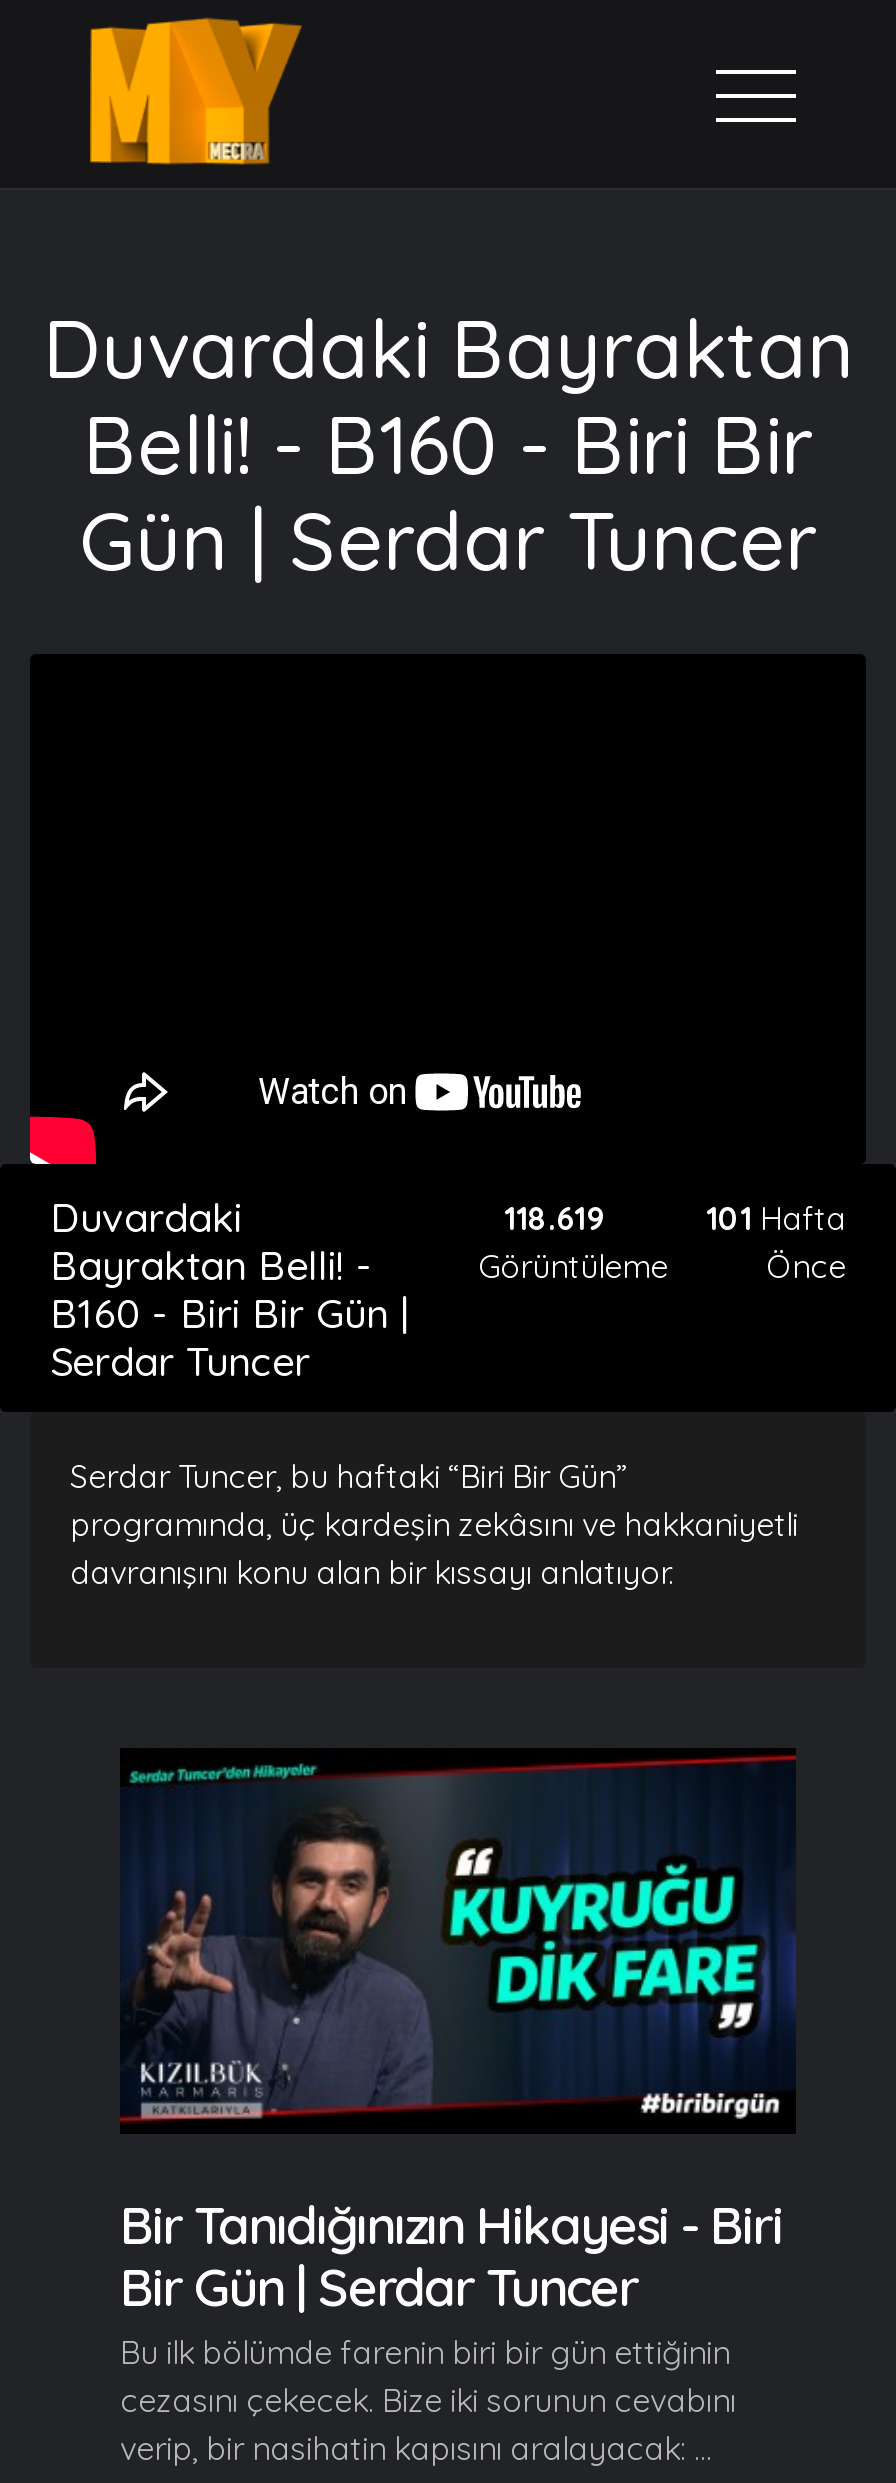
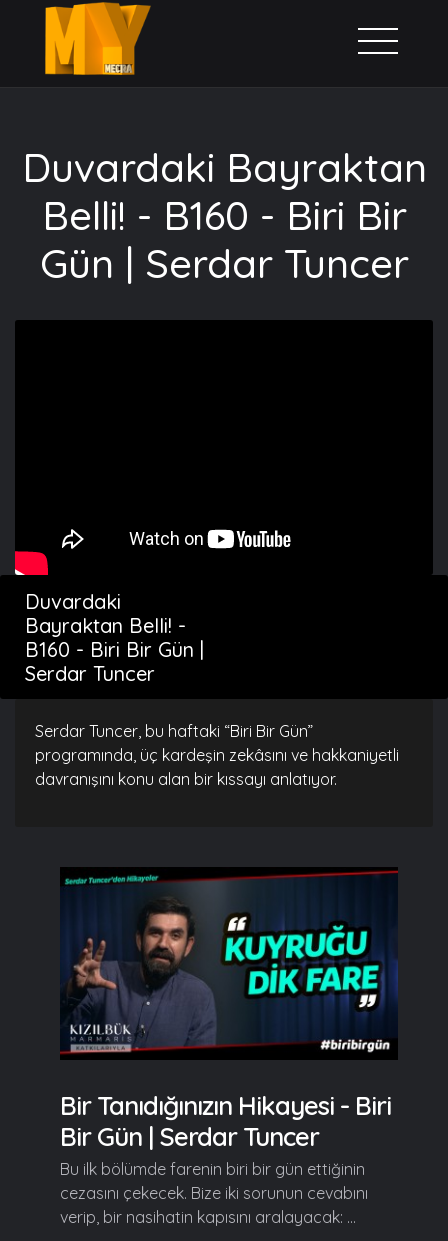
- 118.619
- Görüntüleme

- 101 Hafta
- Önce
